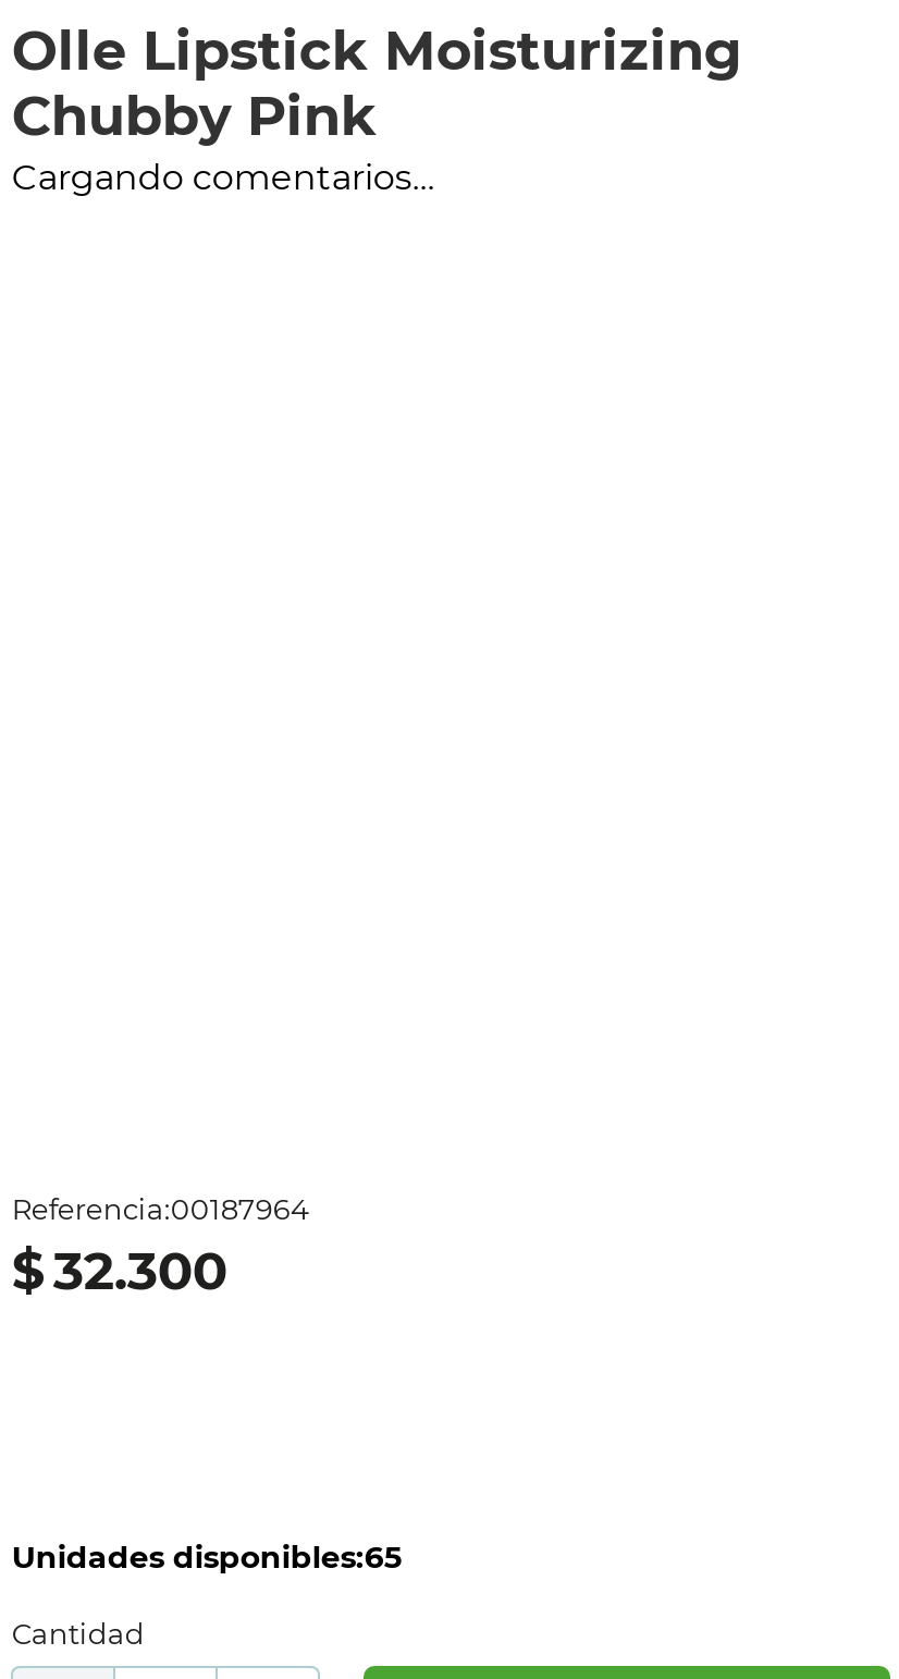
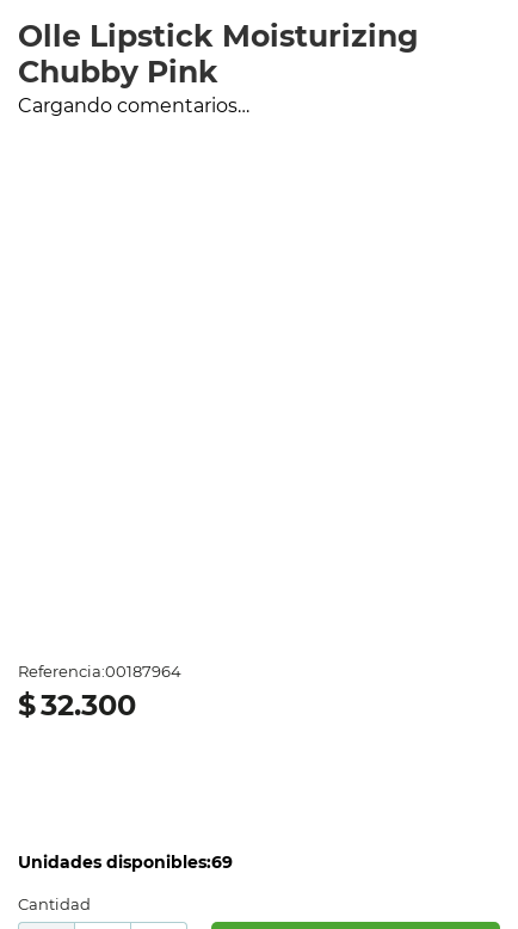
- Unidades disponibles:65
+ Unidades disponibles:69
